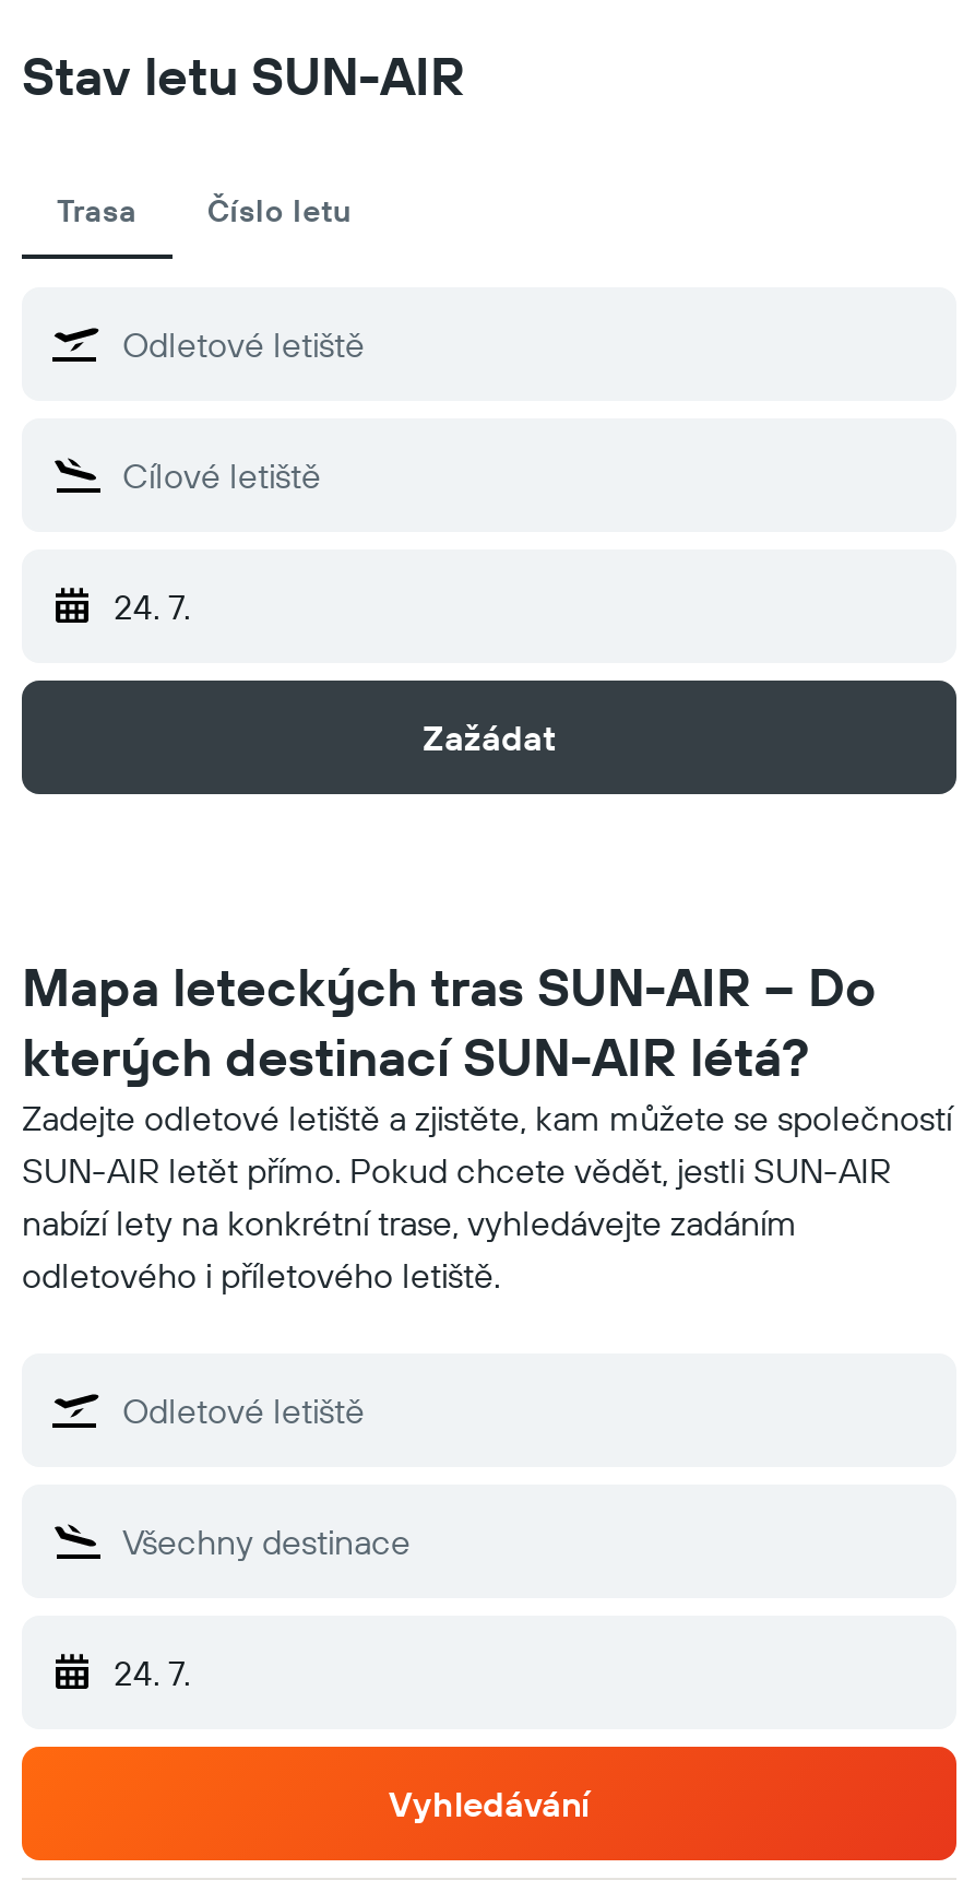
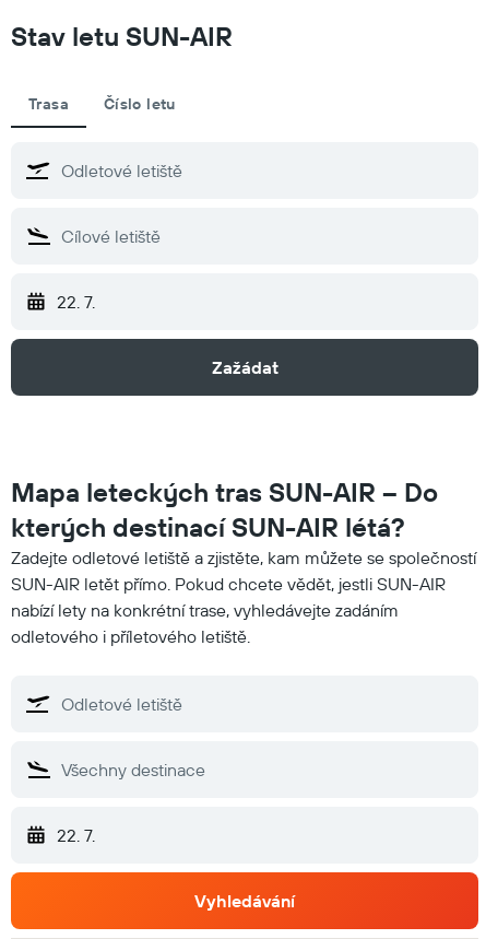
- 24. 7.
+ 22. 7.

- 24. 7.
+ 22. 7.
